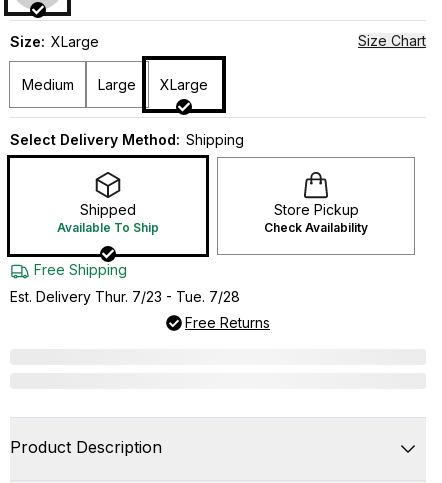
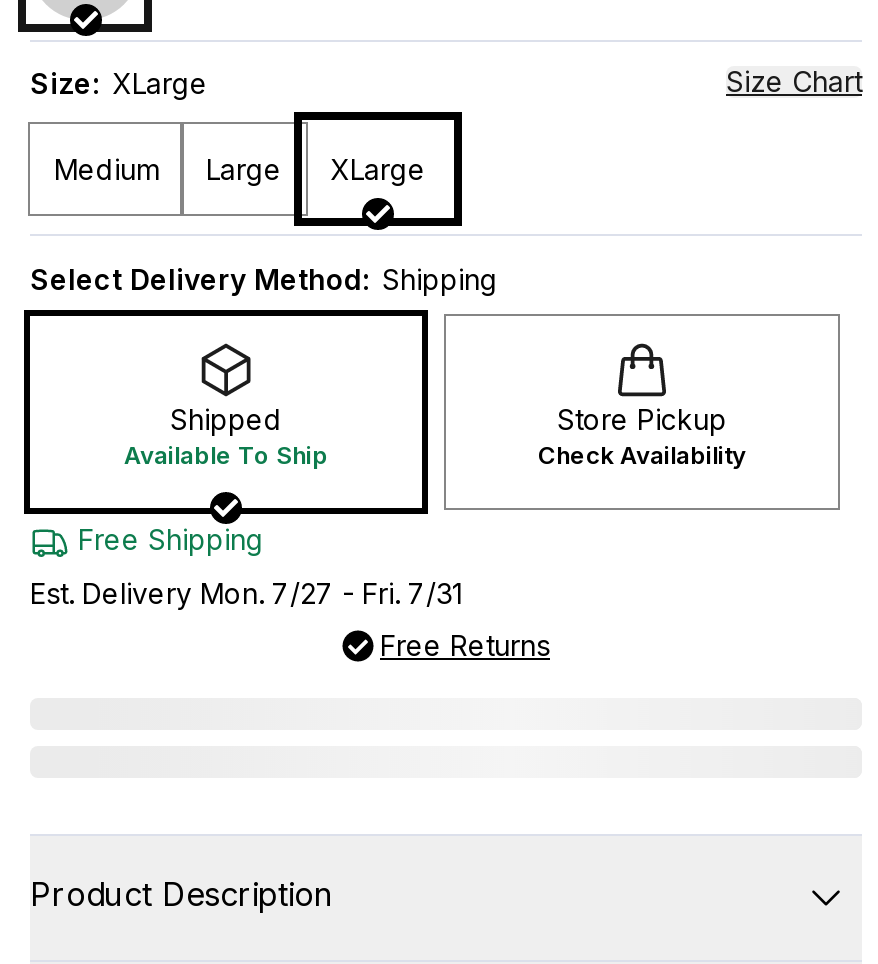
- Est. Delivery Thur. 7/23 - Tue. 7/28
+ Est. Delivery Mon. 7/27 - Fri. 7/31
